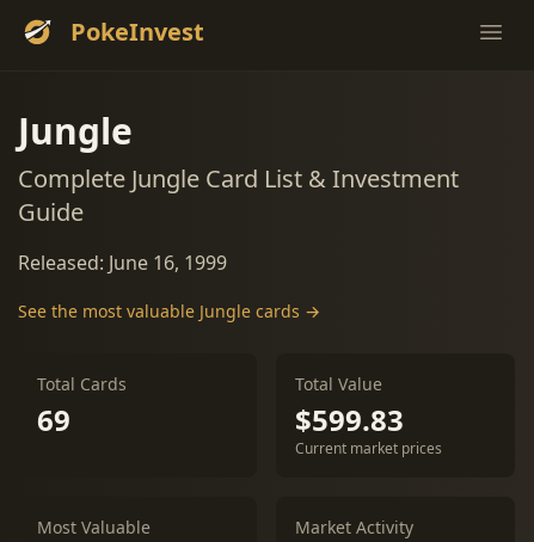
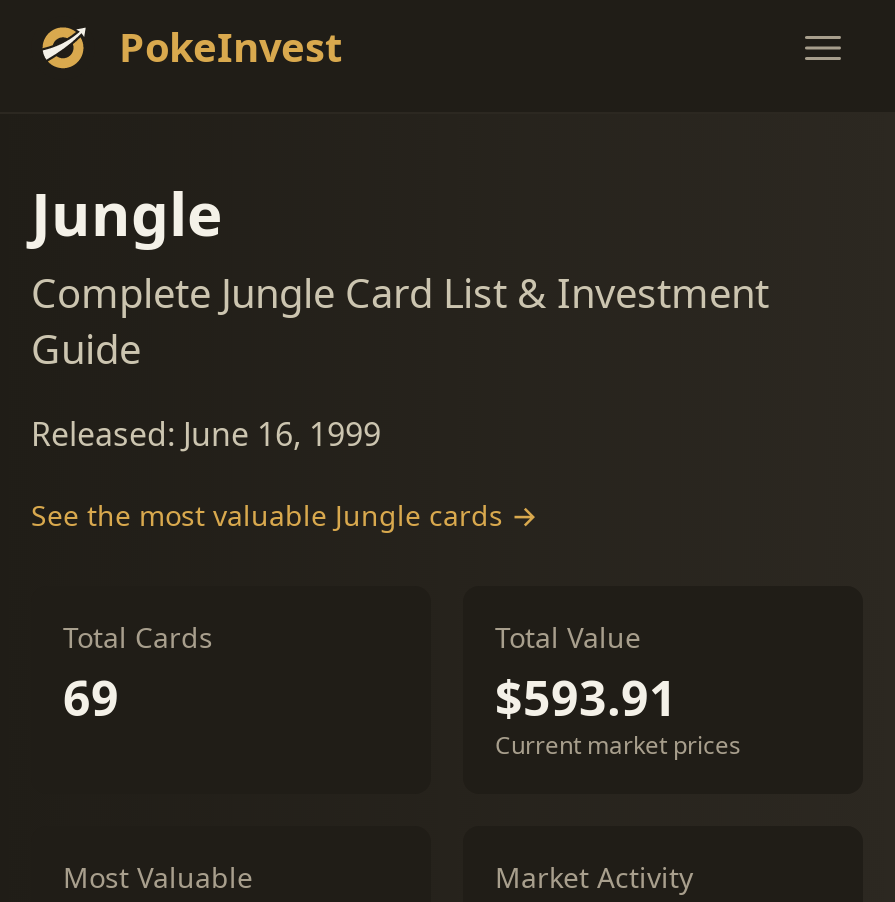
- $599.83
+ $593.91
